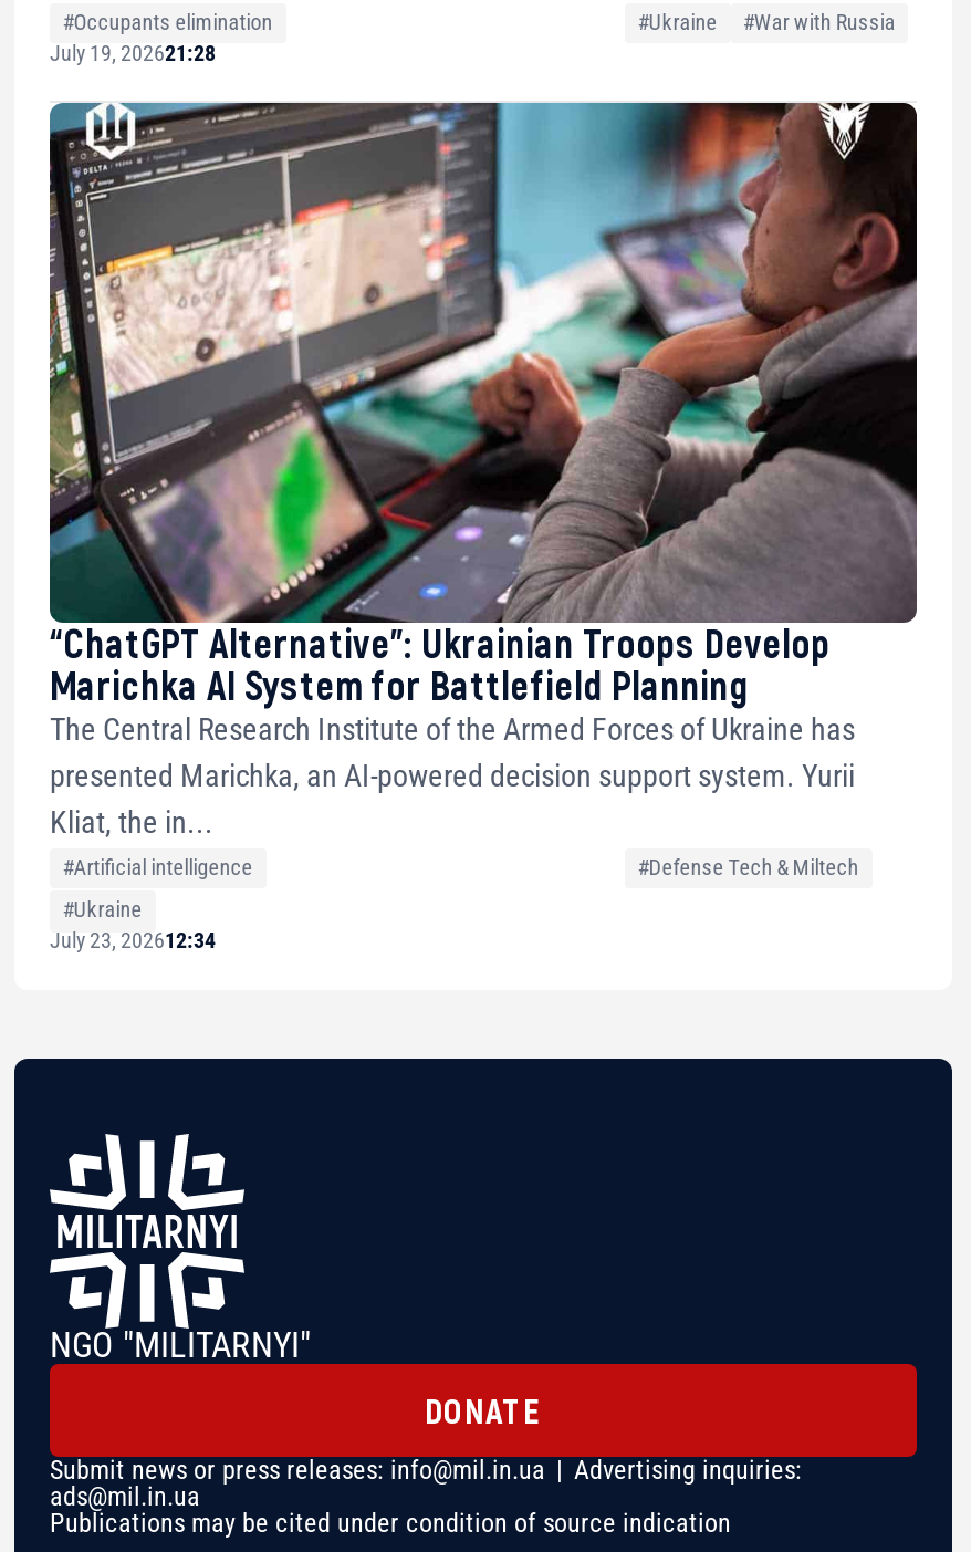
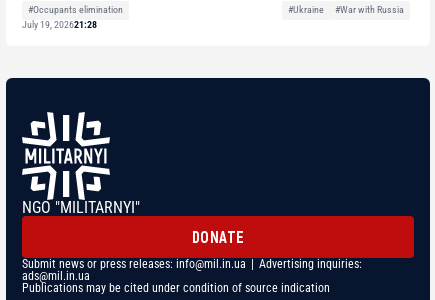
- [image]
- “ChatGPT Alternative”: Ukrainian Troops Develop
- Marichka AI System for Battlefield Planning
- The Central Research Institute of the Armed Forces of Ukraine has
- presented Marichka, an AI-powered decision support system. Yurii
- Kliat, the in...
- #Artificial intelligence
- #Defense Tech & Miltech
- #Ukraine
- July 23, 202612:34
